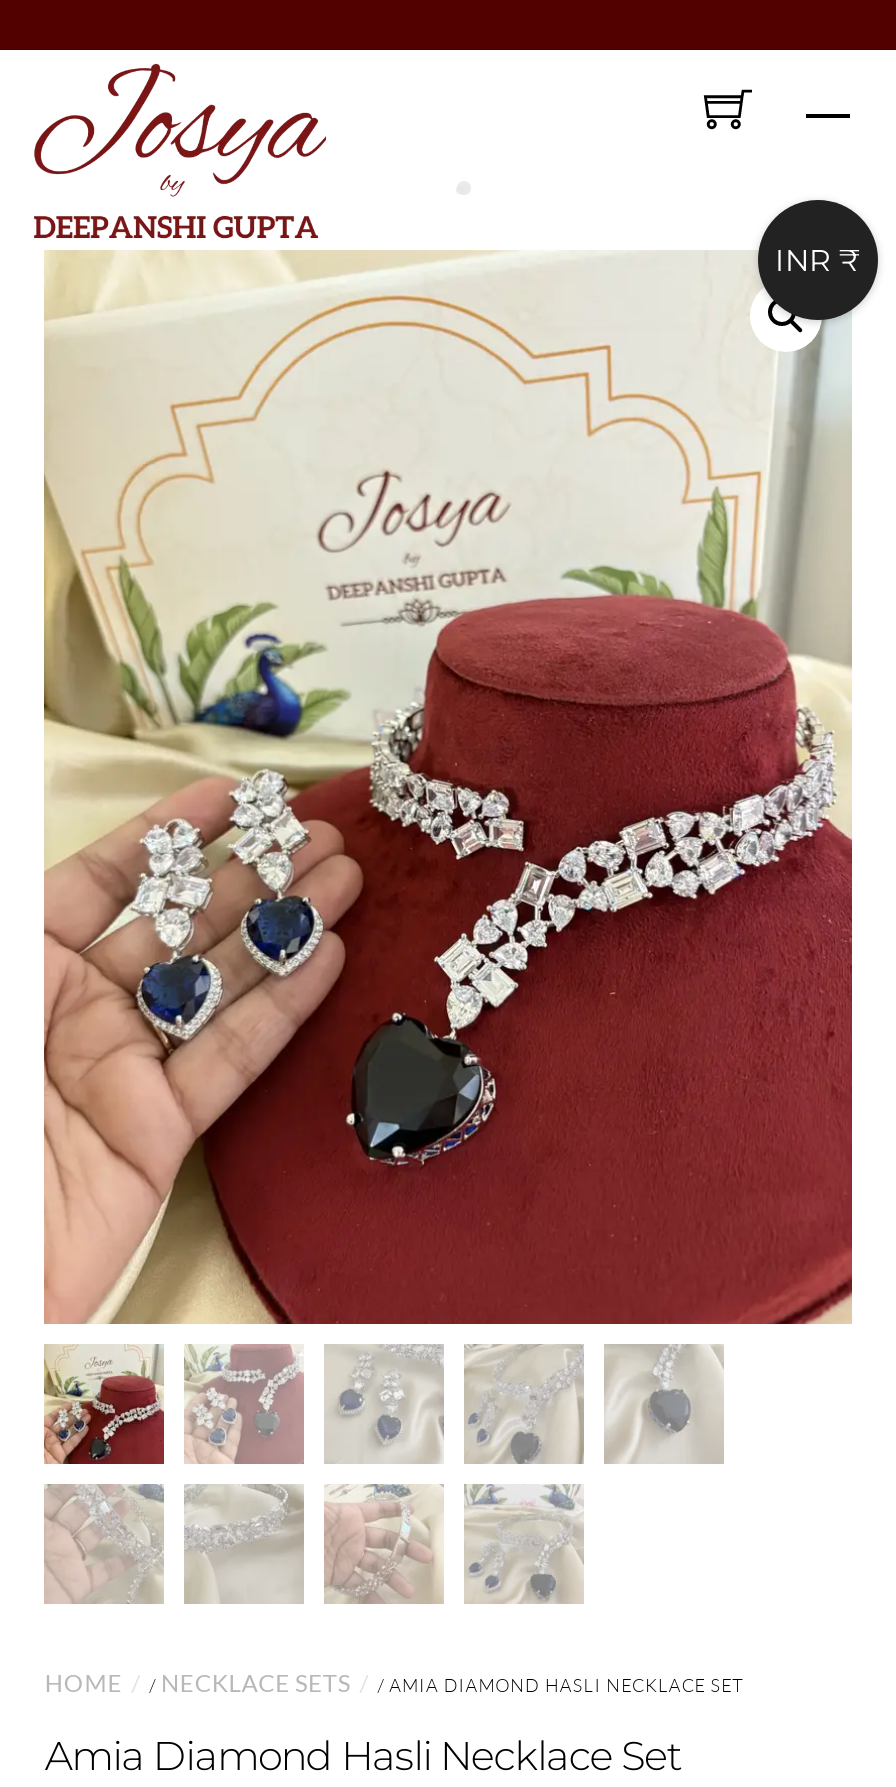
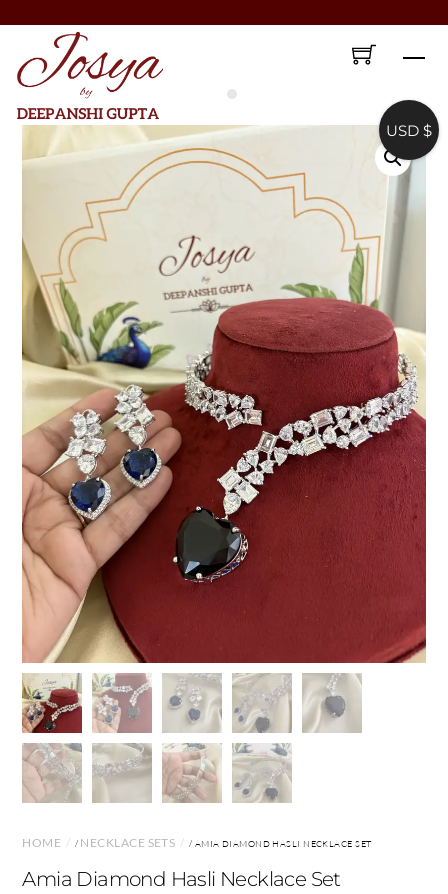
- INR ₹
+ USD $
